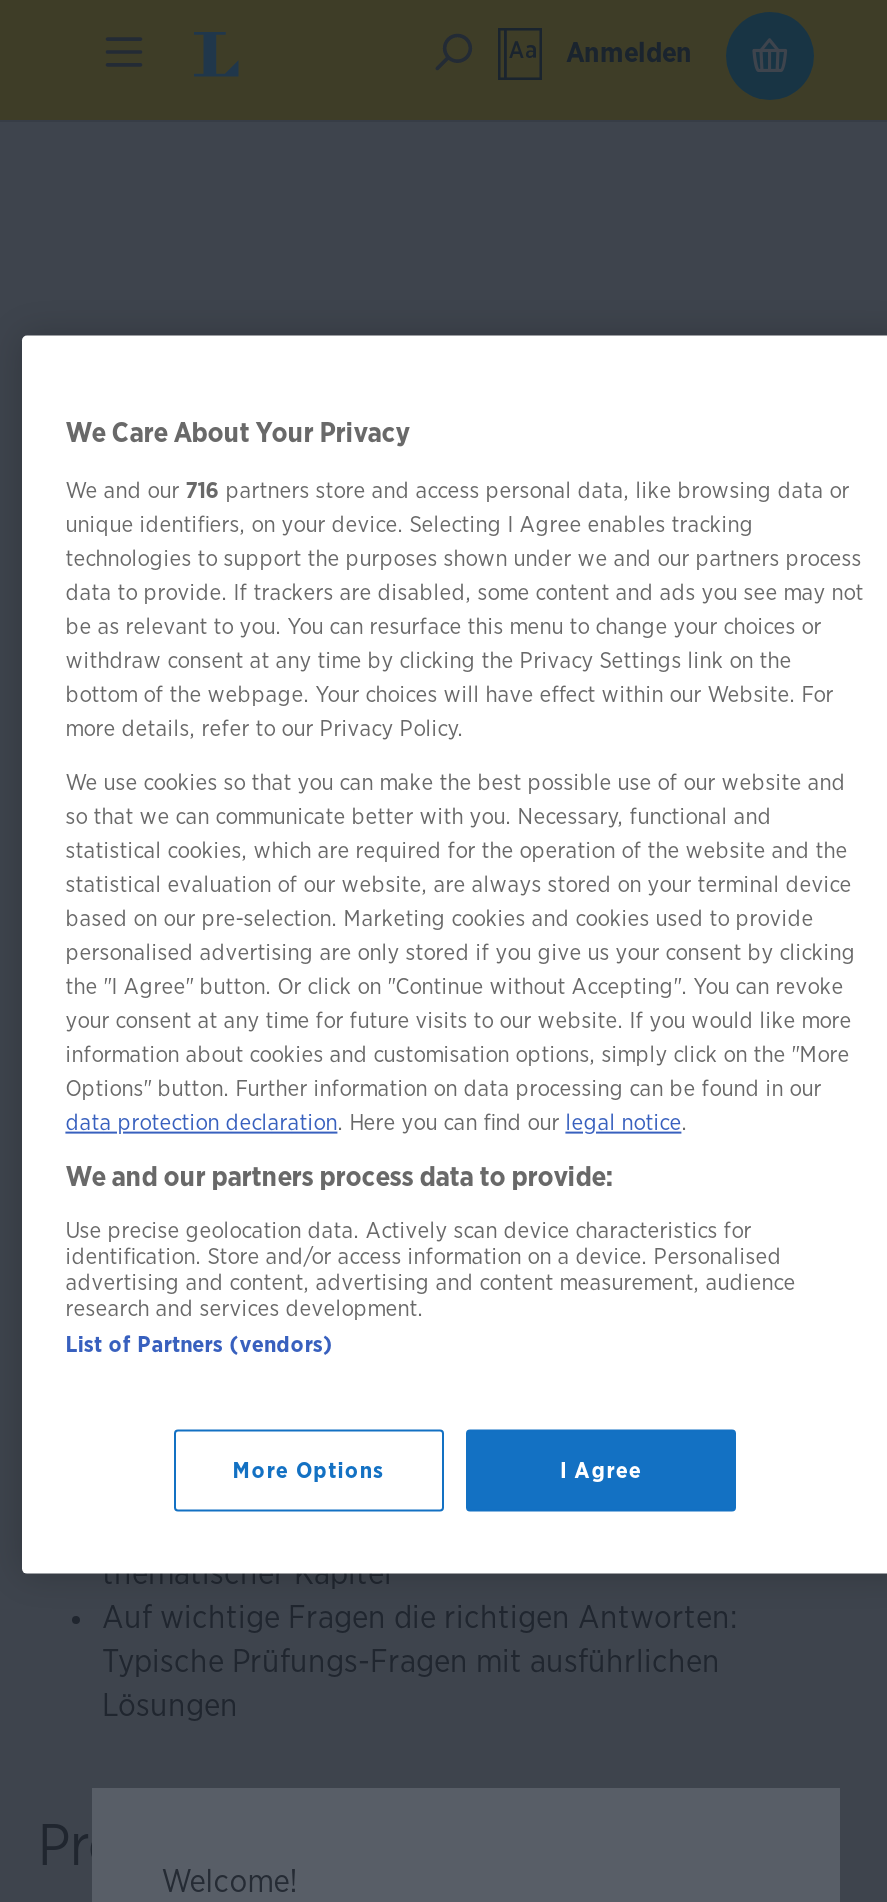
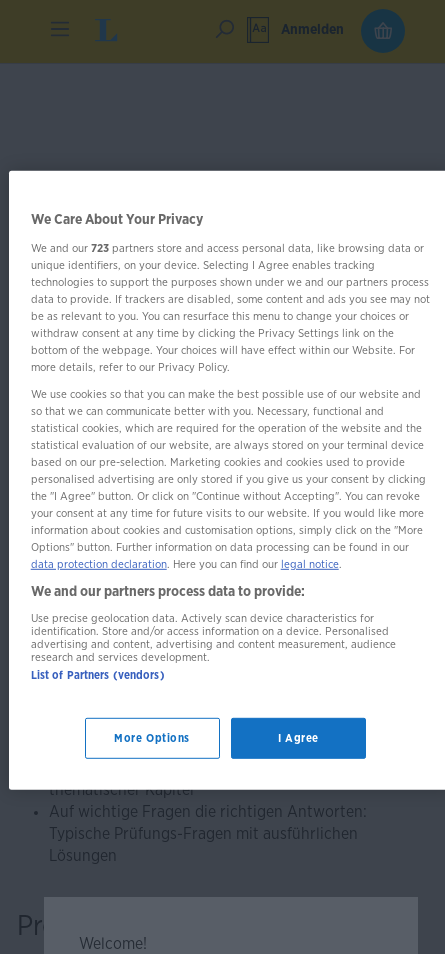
- We and our 716 partners store and access personal data, like browsing data or
+ We and our 723 partners store and access personal data, like browsing data or
